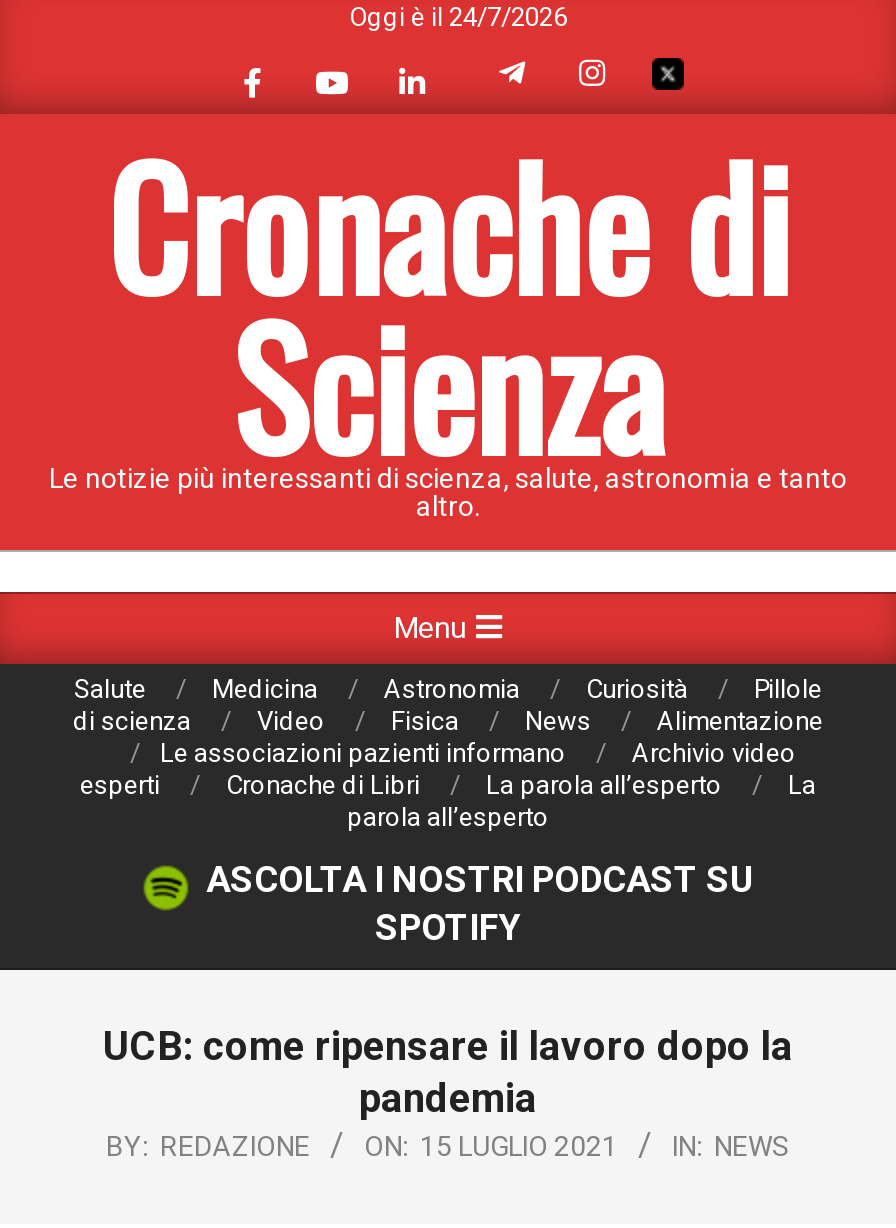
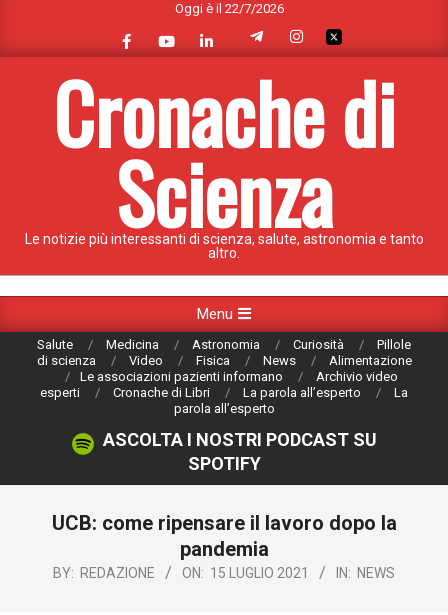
- Oggi è il 24/7/2026
+ Oggi è il 22/7/2026
